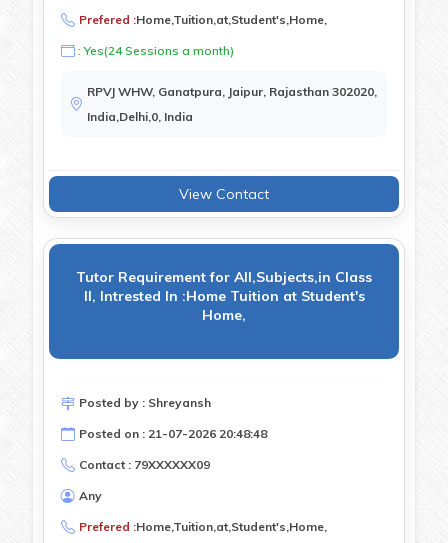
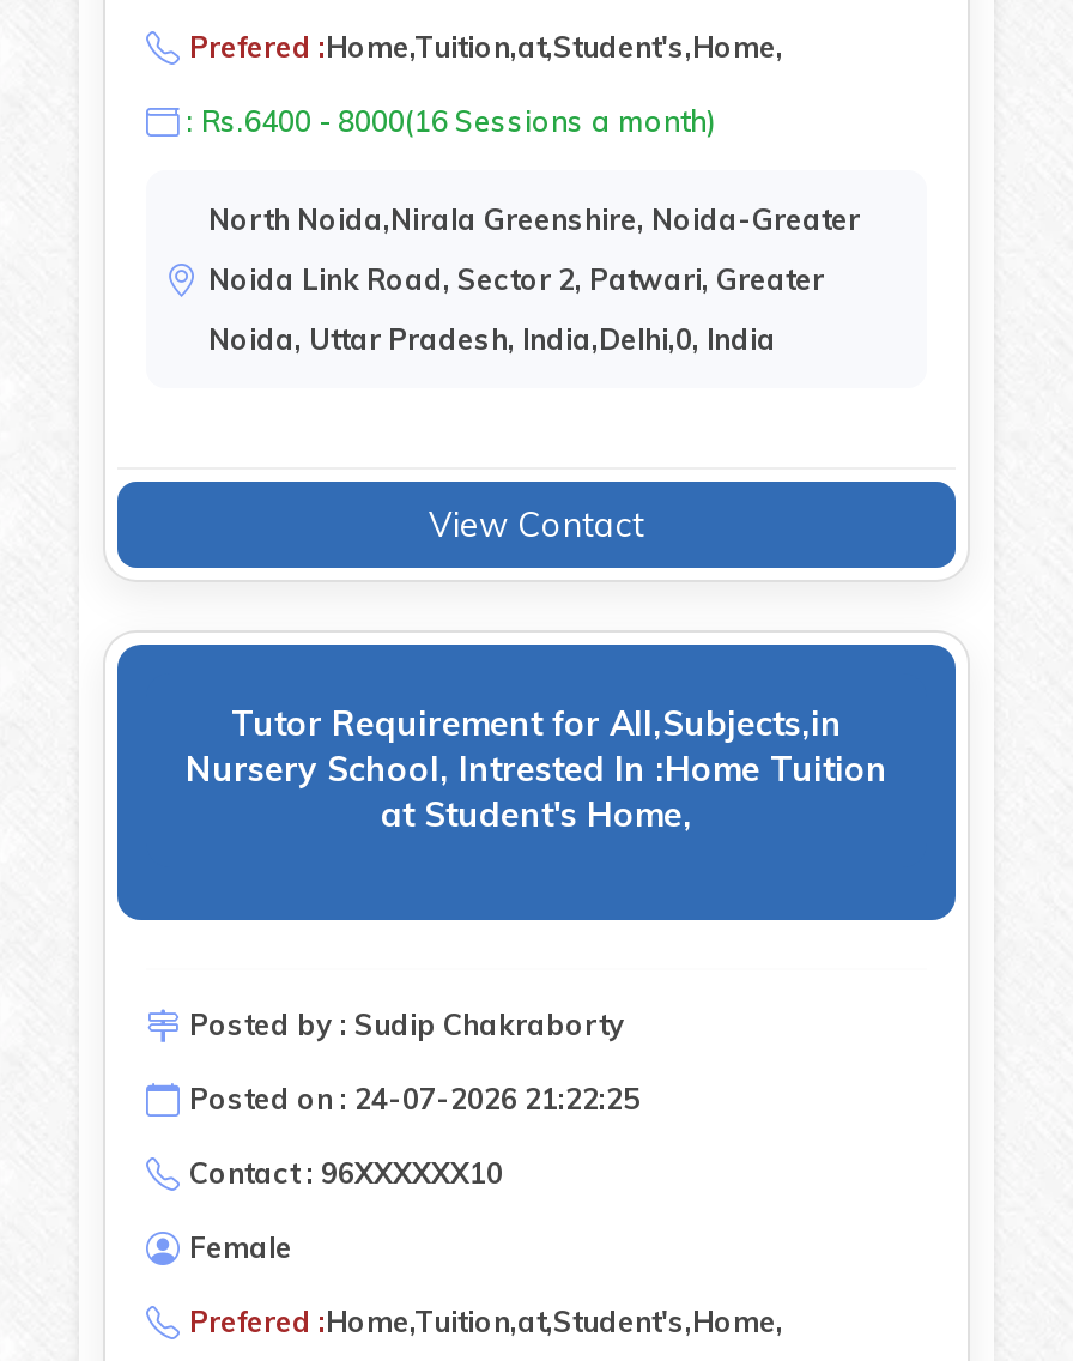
- : Yes(24 Sessions a month)
- RPVJ WHW, Ganatpura, Jaipur, Rajasthan 302020,
- India,Delhi,0, India
+ : Rs.6400 - 8000(16 Sessions a month)
+ North Noida,Nirala Greenshire, Noida-Greater
+ Noida Link Road, Sector 2, Patwari, Greater
+ Noida, Uttar Pradesh, India,Delhi,0, India

- Tutor Requirement for All,Subjects,in Class
- II, Intrested In :Home Tuition at Student's
- Home,
+ Tutor Requirement for All,Subjects,in
+ Nursery School, Intrested In :Home Tuition
+ at Student's Home,

- Posted by : Shreyansh
+ Posted by : Sudip Chakraborty

- Posted on : 21-07-2026 20:48:48
+ Posted on : 24-07-2026 21:22:25

- Contact : 79XXXXXX09
+ Contact : 96XXXXXX10

- Any
+ Female
